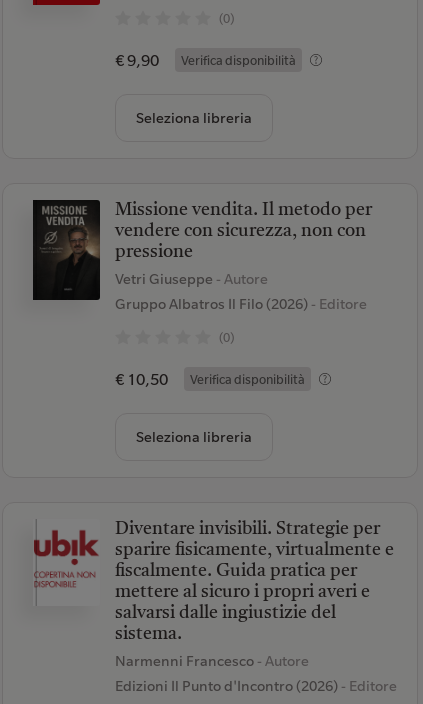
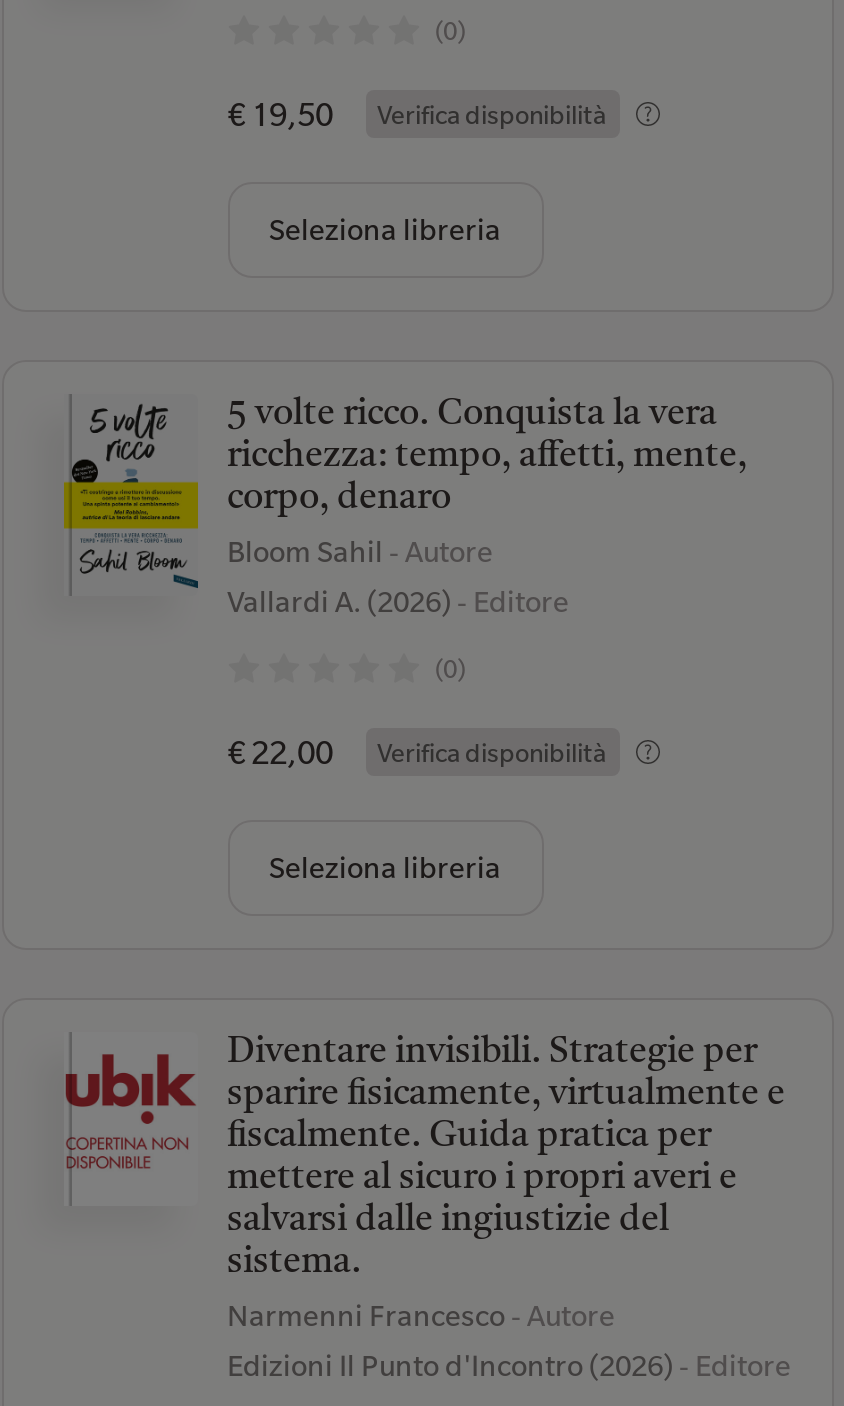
- € 9,90 Verifica disponibilità
+ € 19,50 Verifica disponibilità

- [image]
- Missione vendita. Il metodo per
- vendere con sicurezza, non con
- pressione
+ [image]
+ 5 volte ricco. Conquista la vera
+ ricchezza: tempo, affetti, mente,
+ corpo, denaro

- Vetri Giuseppe - Autore
- Gruppo Albatros Il Filo (2026) - Editore
+ Bloom Sahil - Autore
+ Vallardi A. (2026) - Editore

- € 10,50 Verifica disponibilità
+ € 22,00 Verifica disponibilità
